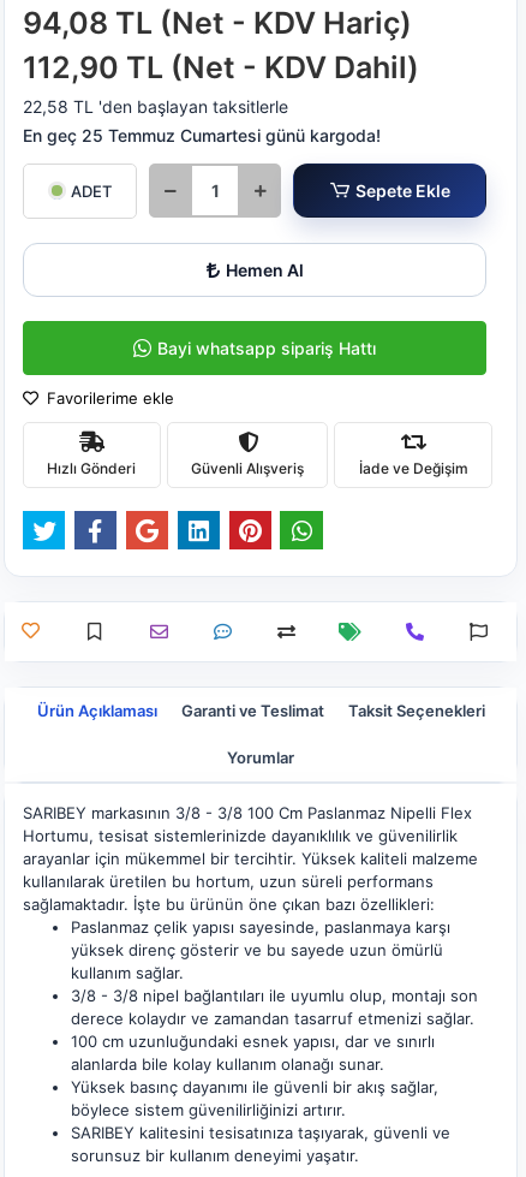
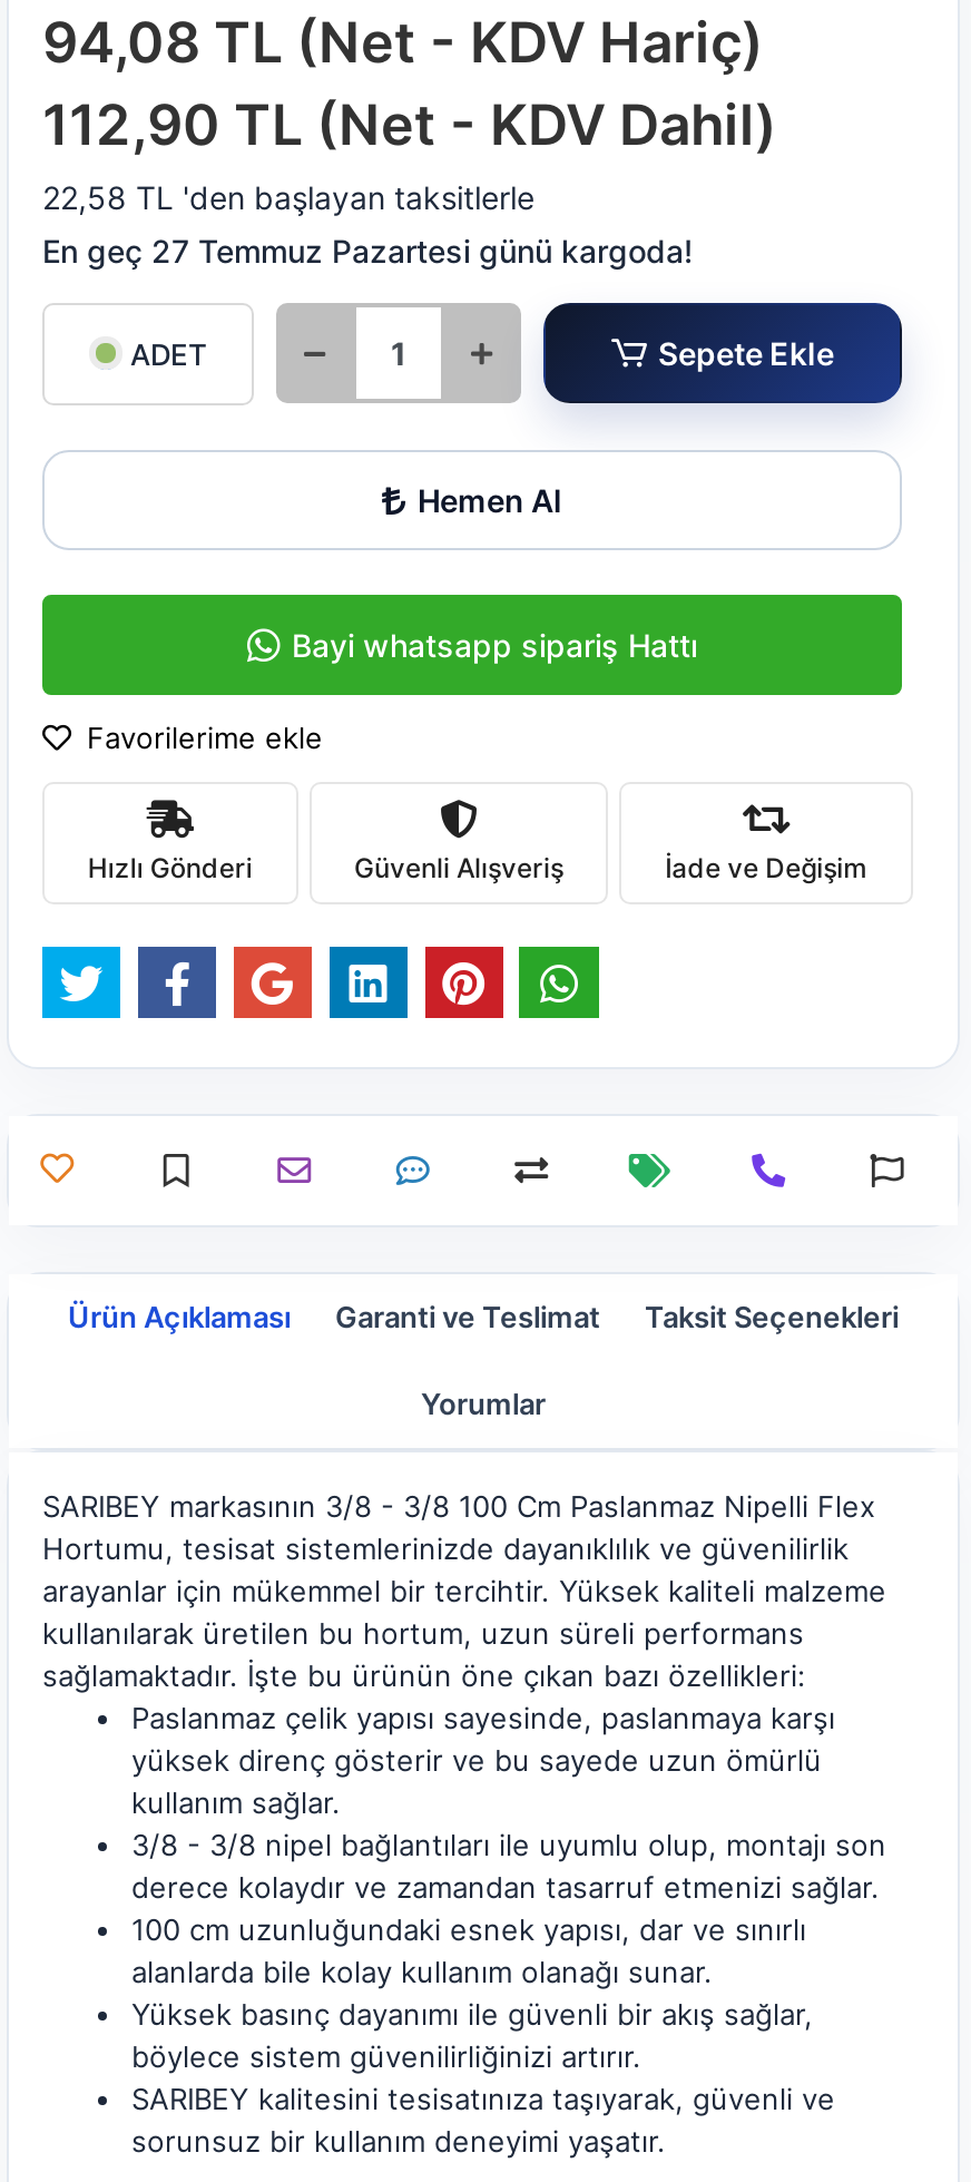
- En geç 25 Temmuz Cumartesi günü kargoda!
+ En geç 27 Temmuz Pazartesi günü kargoda!
